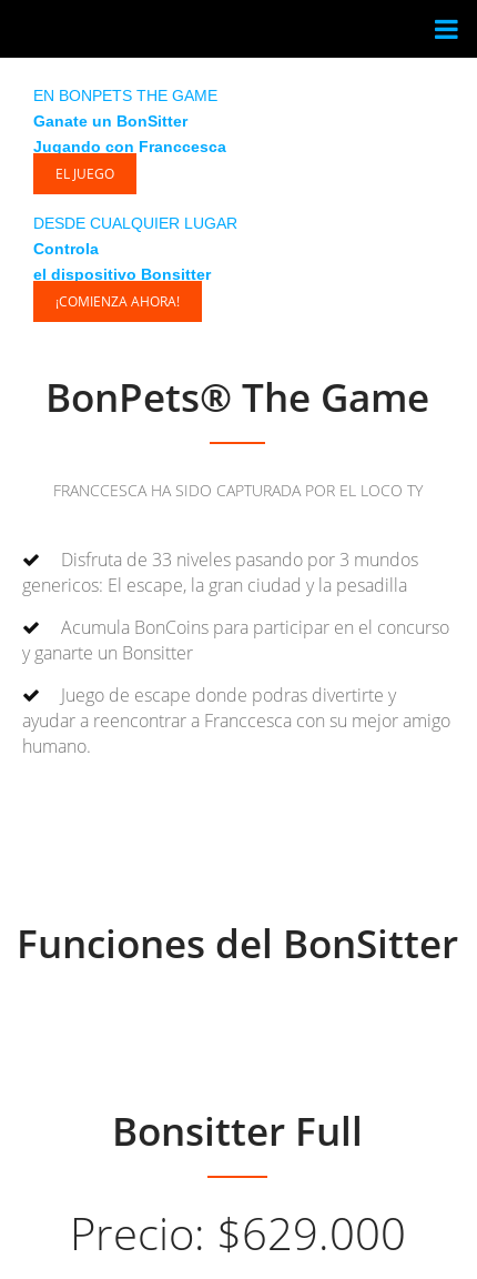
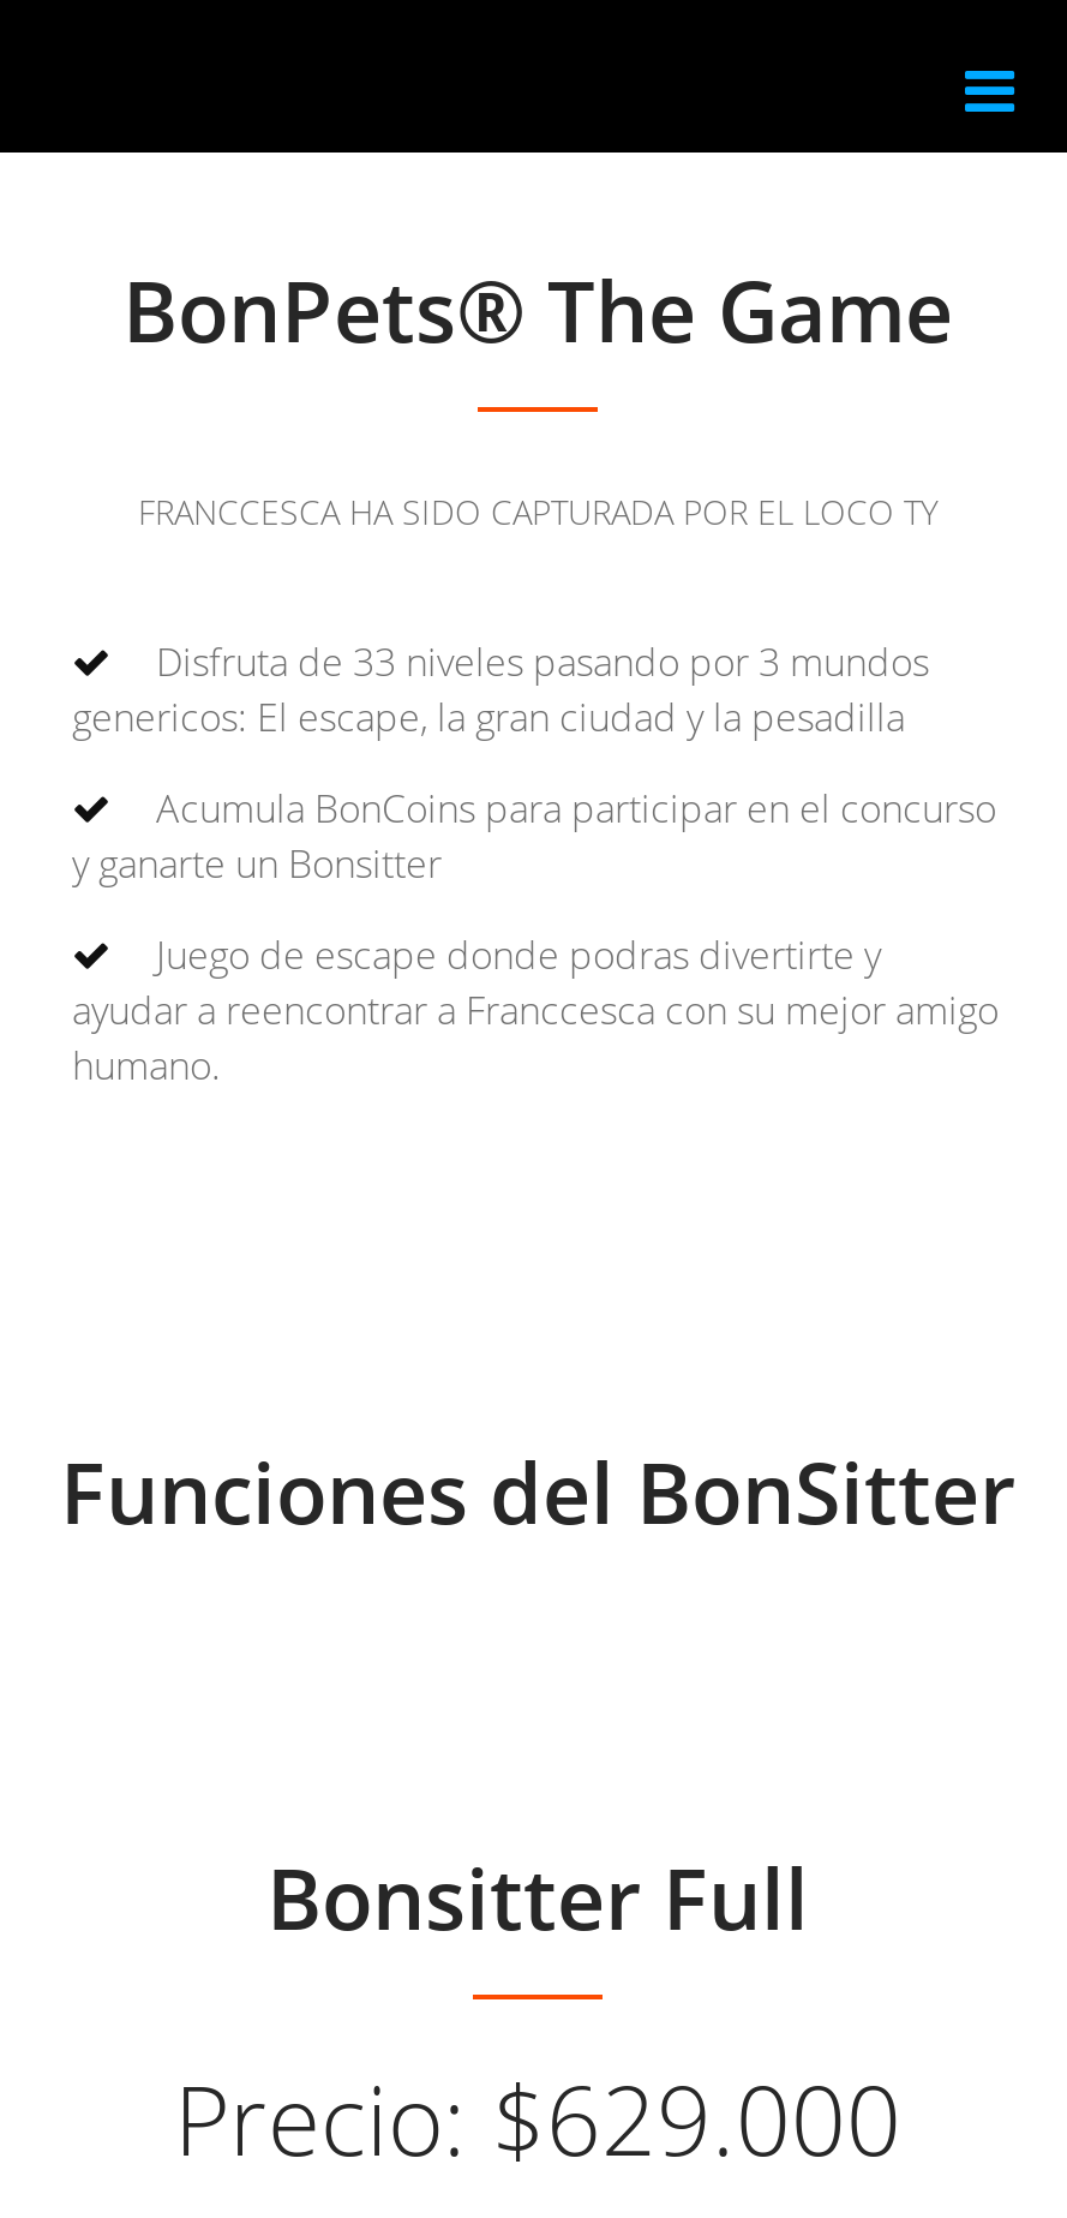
- EN BONPETS THE GAME
- Ganate un BonSitter
- Jugando con Franccesca
- EL JUEGO
- DESDE CUALQUIER LUGAR
- Controla
- el dispositivo Bonsitter
- ¡COMIENZA AHORA!
